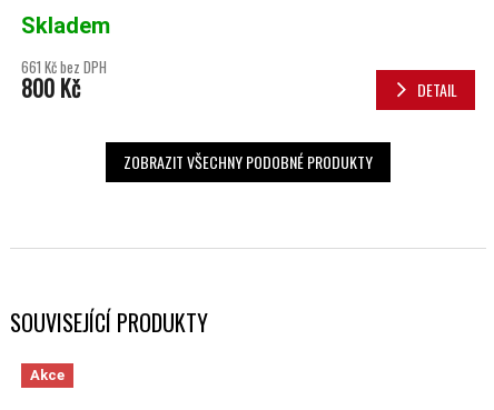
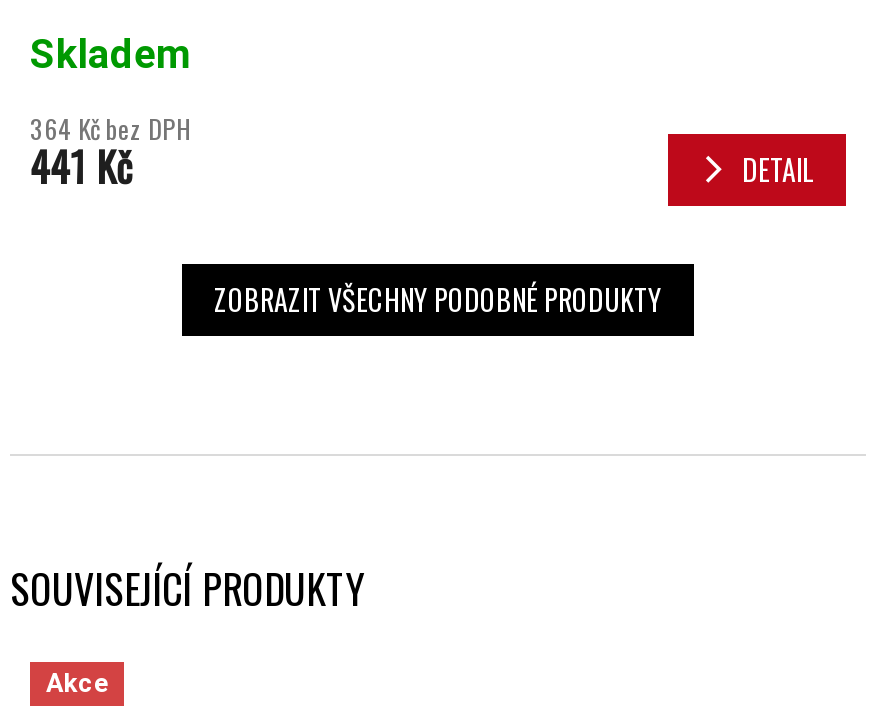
- 661 Kč bez DPH
+ 364 Kč bez DPH

- 800 Kč
+ 441 Kč
